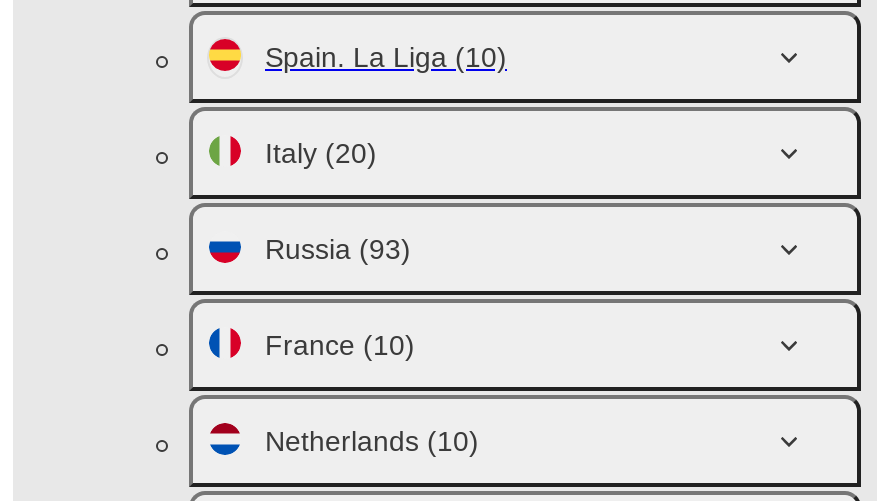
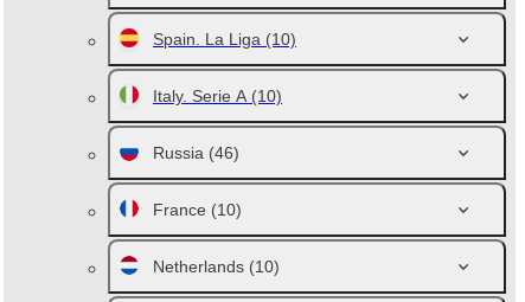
- Italy (20)
+ Italy. Serie A (10)

- Russia (93)
+ Russia (46)
